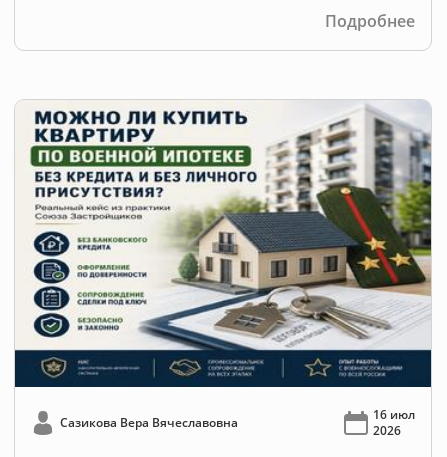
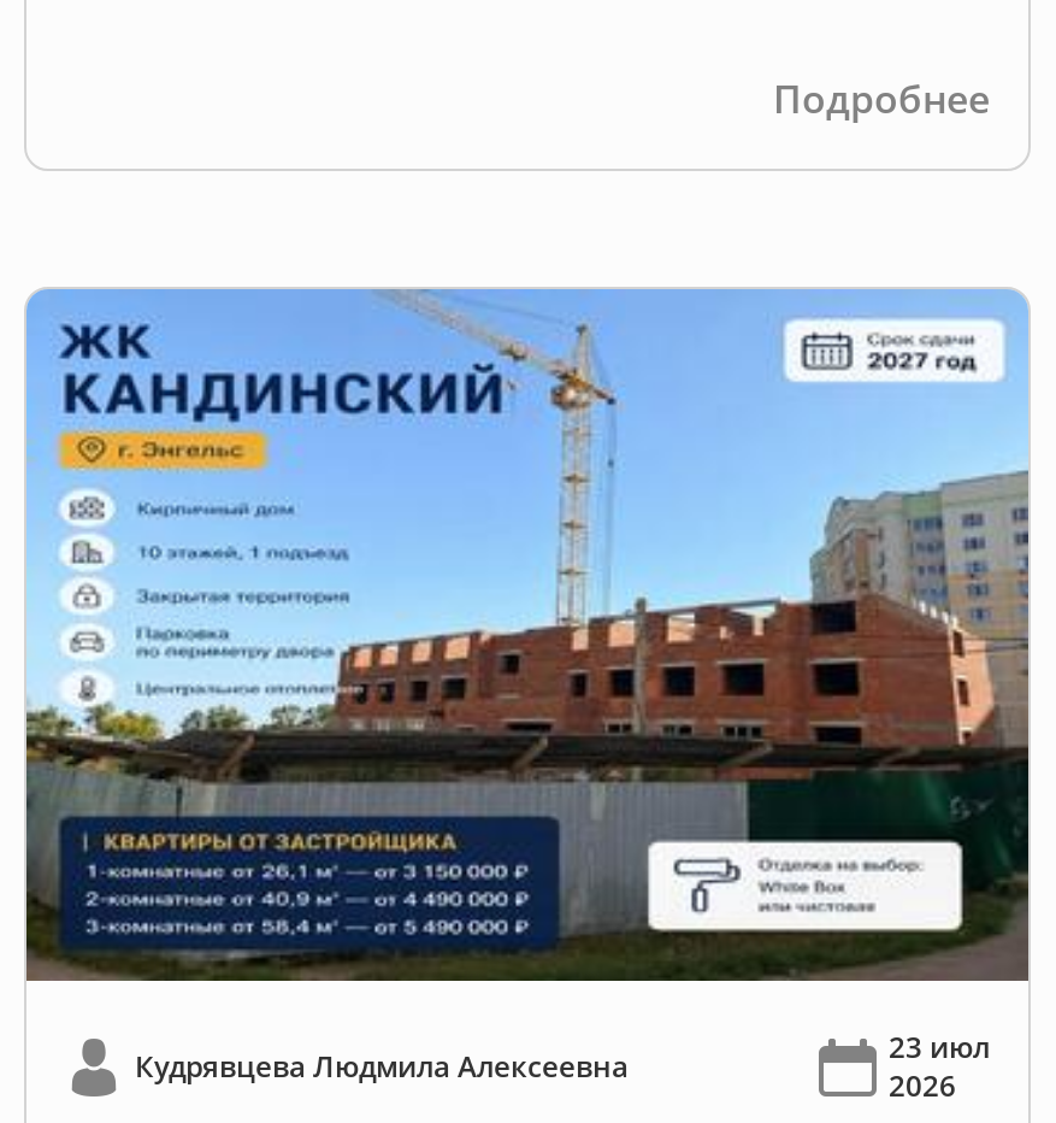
- [image]
- Сазикова Вера Вячеславовна
- 16 июл
+ [image]
+ Кудрявцева Людмила Алексеевна
+ 23 июл
